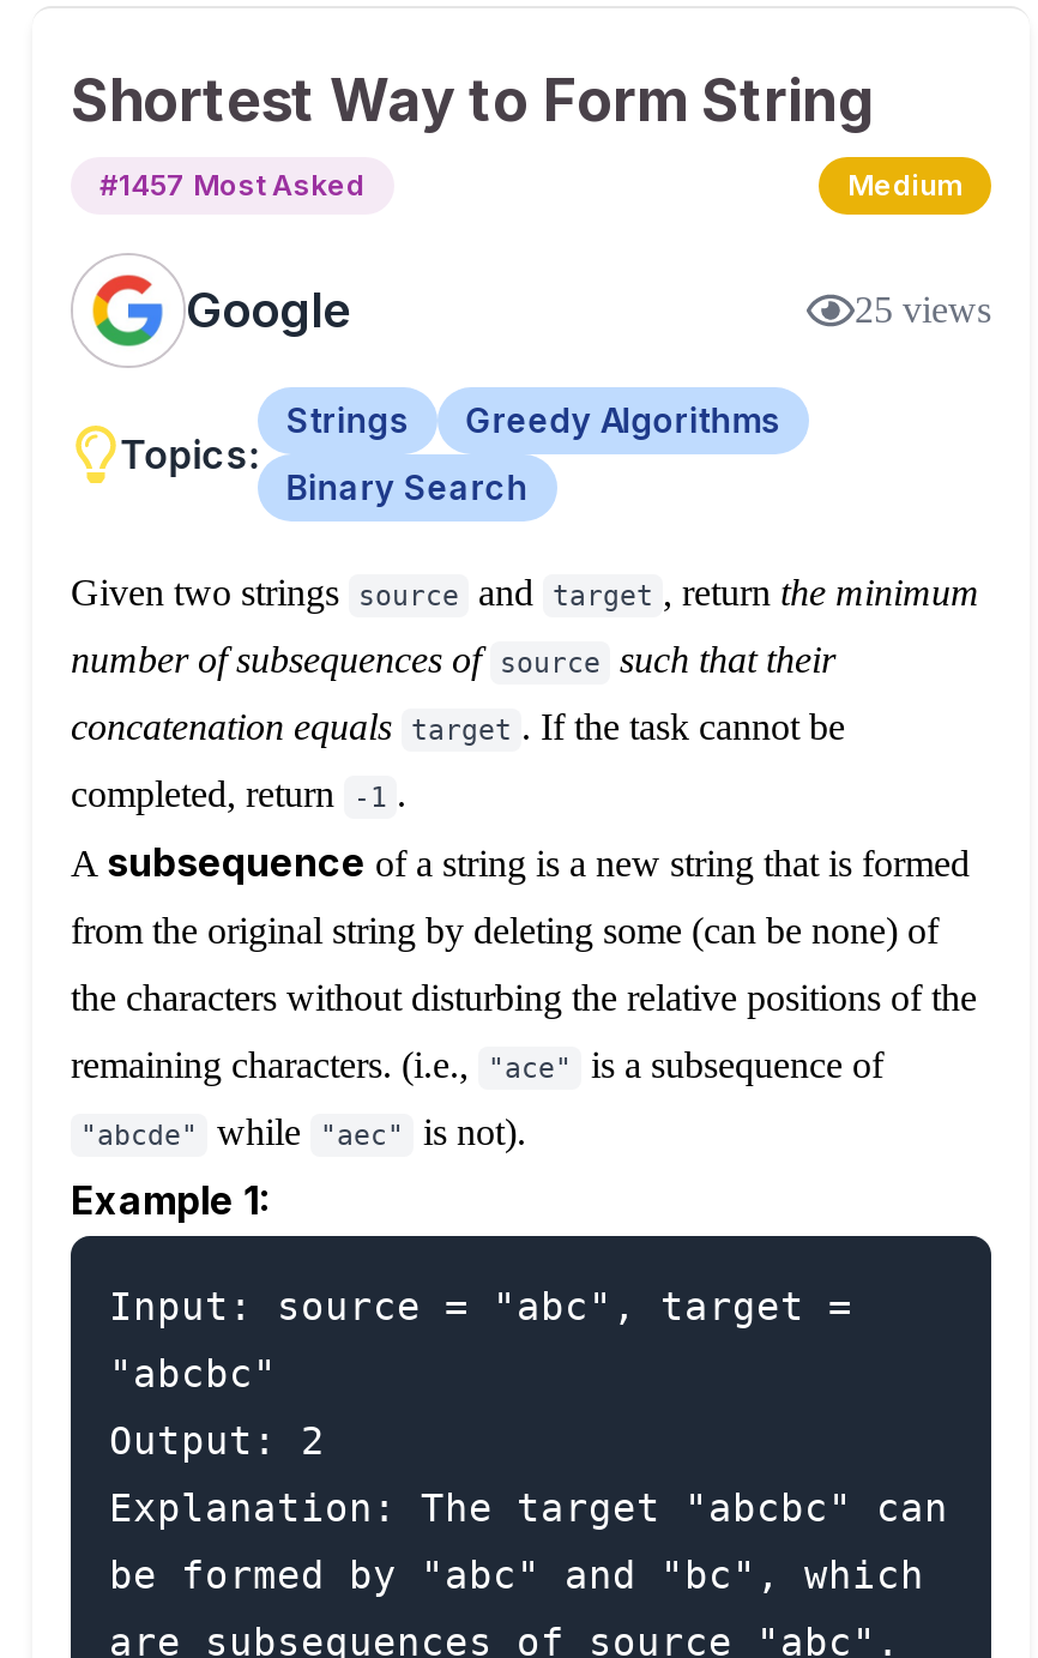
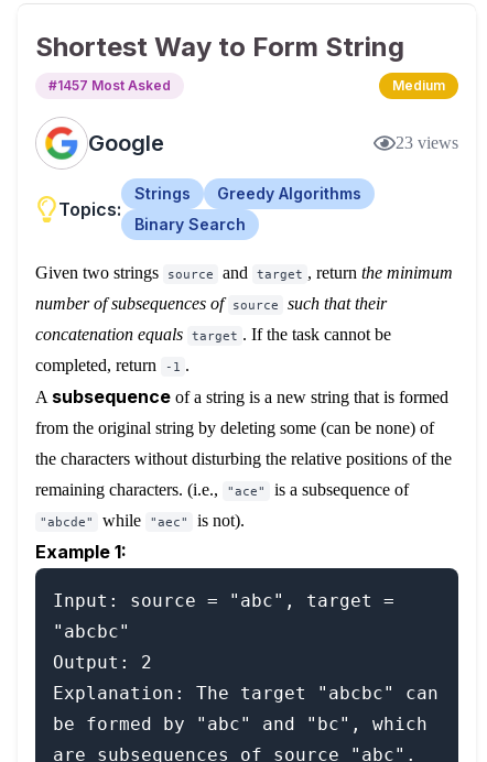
- 25 views
+ 23 views
